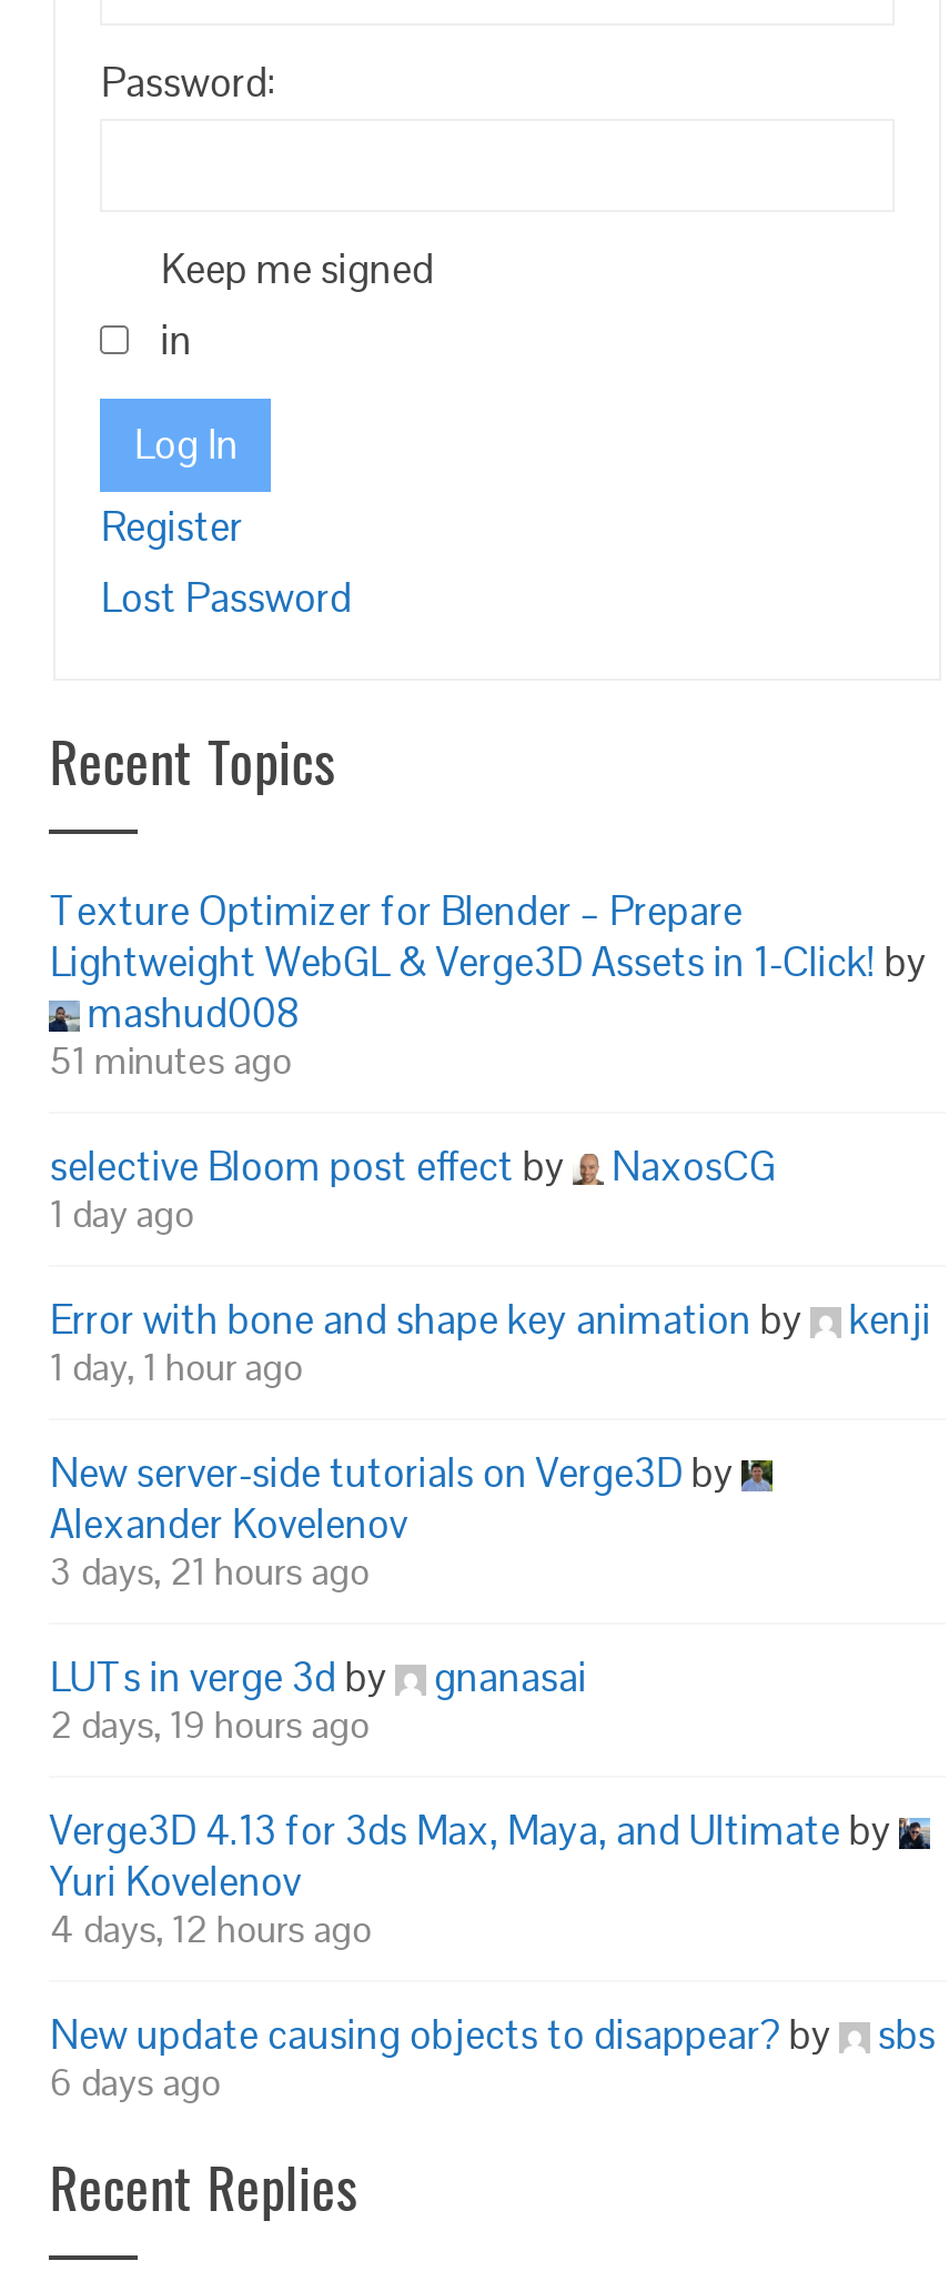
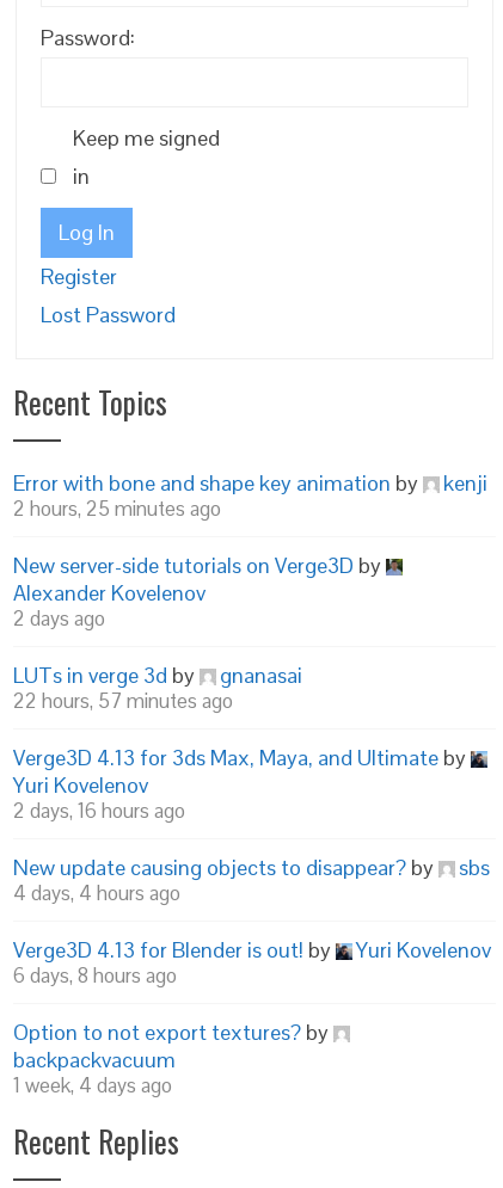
- Texture Optimizer for Blender – Prepare
- Lightweight WebGL & Verge3D Assets in 1-Click! by
- mashud008
- 51 minutes ago
- selective Bloom post effect by
- NaxosCG
- 1 day ago

moved up: Error with bone and shape key animation by | kenji

- 1 day, 1 hour ago
+ 2 hours, 25 minutes ago

moved up: New server-side tutorials on Verge3D by | Alexander Kovelenov

- 3 days, 21 hours ago
+ 2 days ago

moved up: LUTs in verge 3d by | gnanasai

- 2 days, 19 hours ago
+ 22 hours, 57 minutes ago

moved up: Verge3D 4.13 for 3ds Max, Maya, and Ultimate by | Yuri Kovelenov

- 4 days, 12 hours ago
+ 2 days, 16 hours ago

moved up: New update causing objects to disappear? by | sbs

- 6 days ago
+ 4 days, 4 hours ago
+ Verge3D 4.13 for Blender is out! by
+ Yuri Kovelenov
+ 6 days, 8 hours ago
+ Option to not export textures? by
+ backpackvacuum
+ 1 week, 4 days ago
